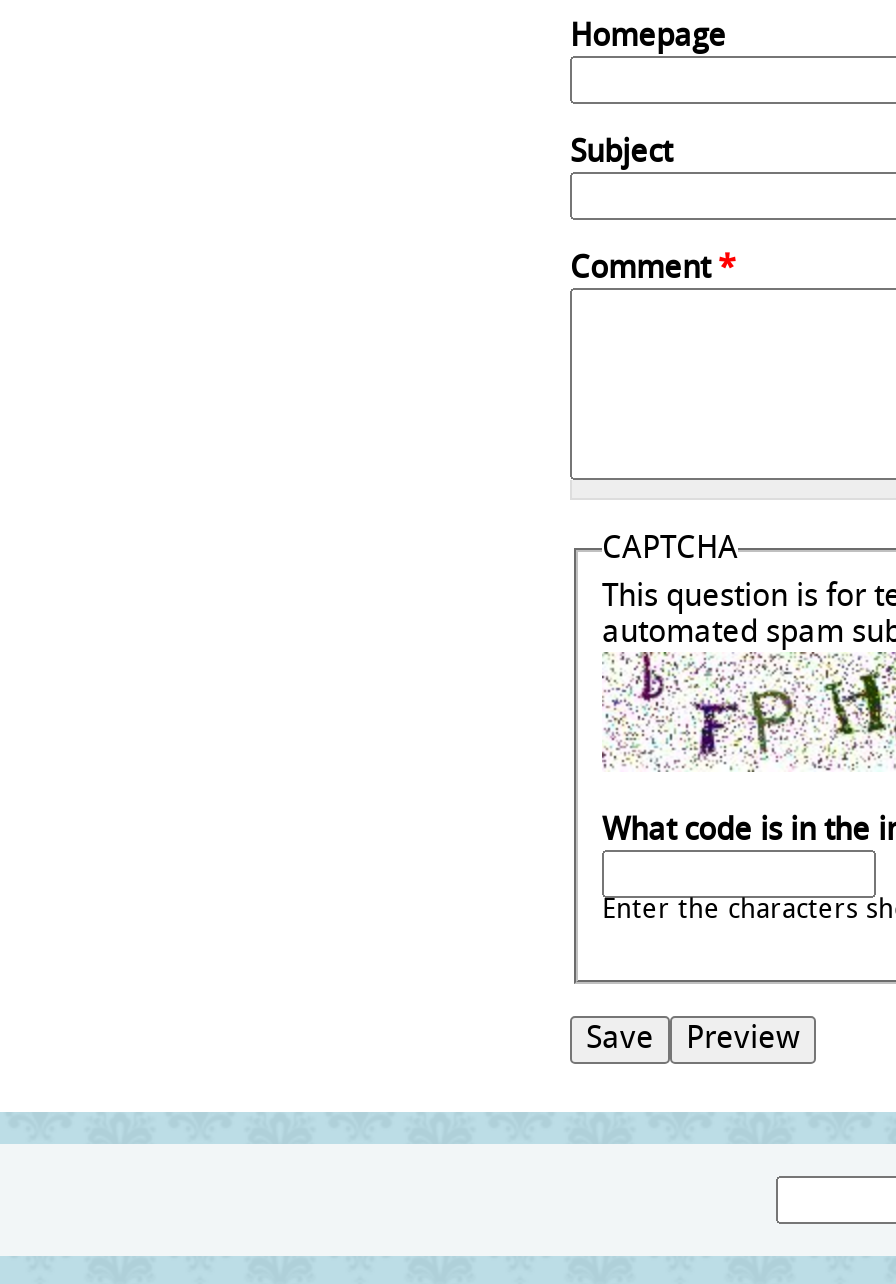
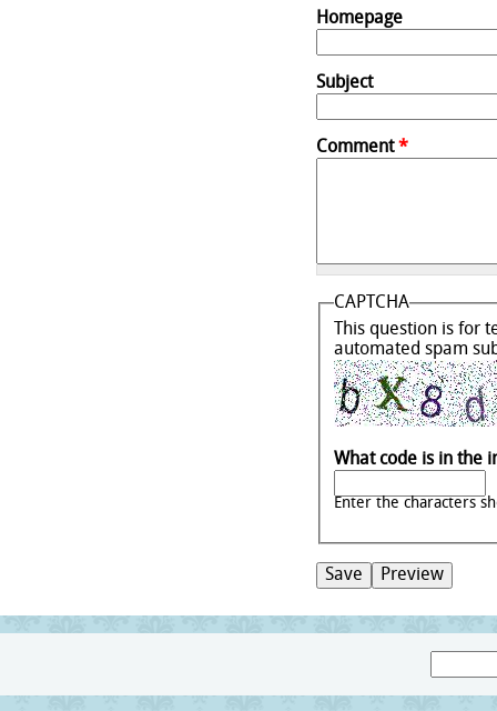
- [image]
+ [image]
